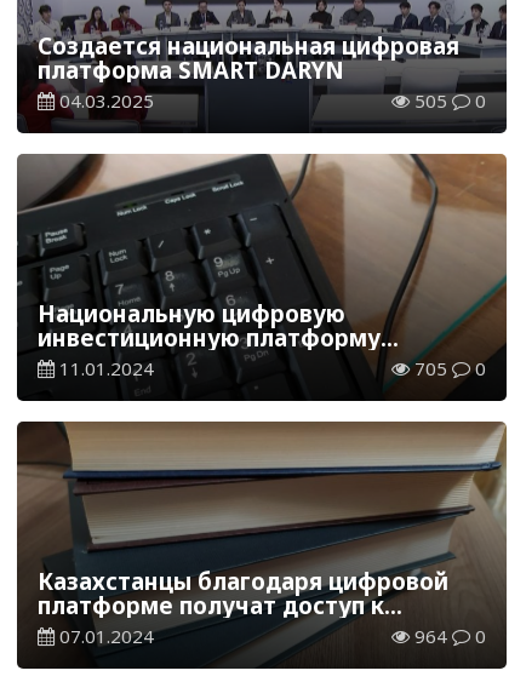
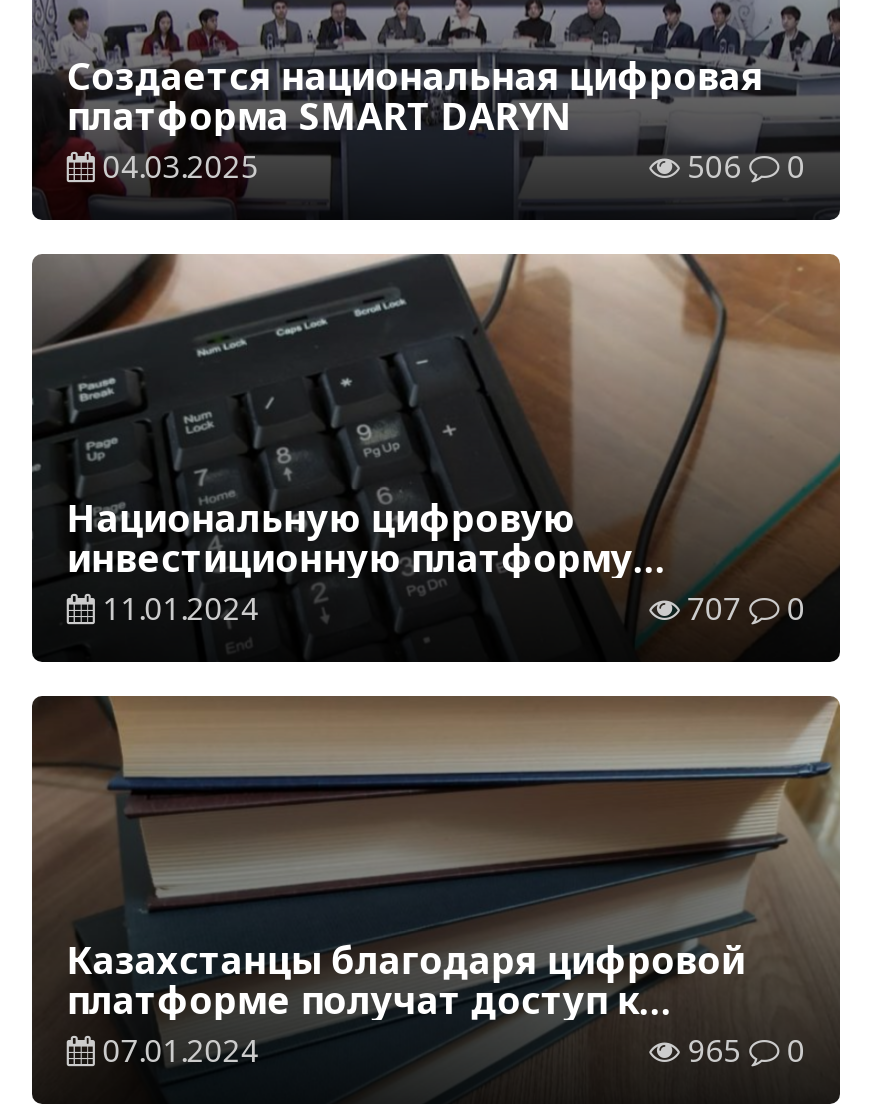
- 505 0
+ 506 0

- 705 0
+ 707 0

- 964 0
+ 965 0
